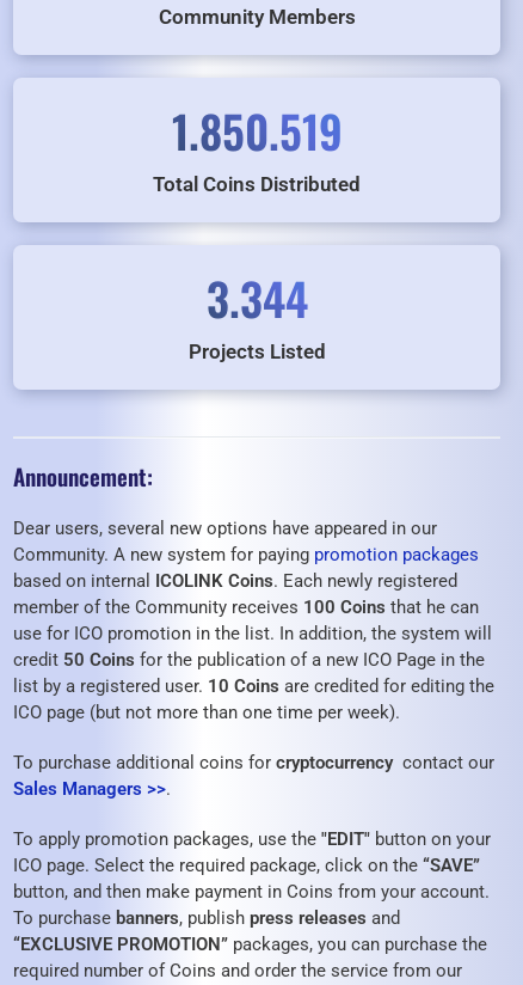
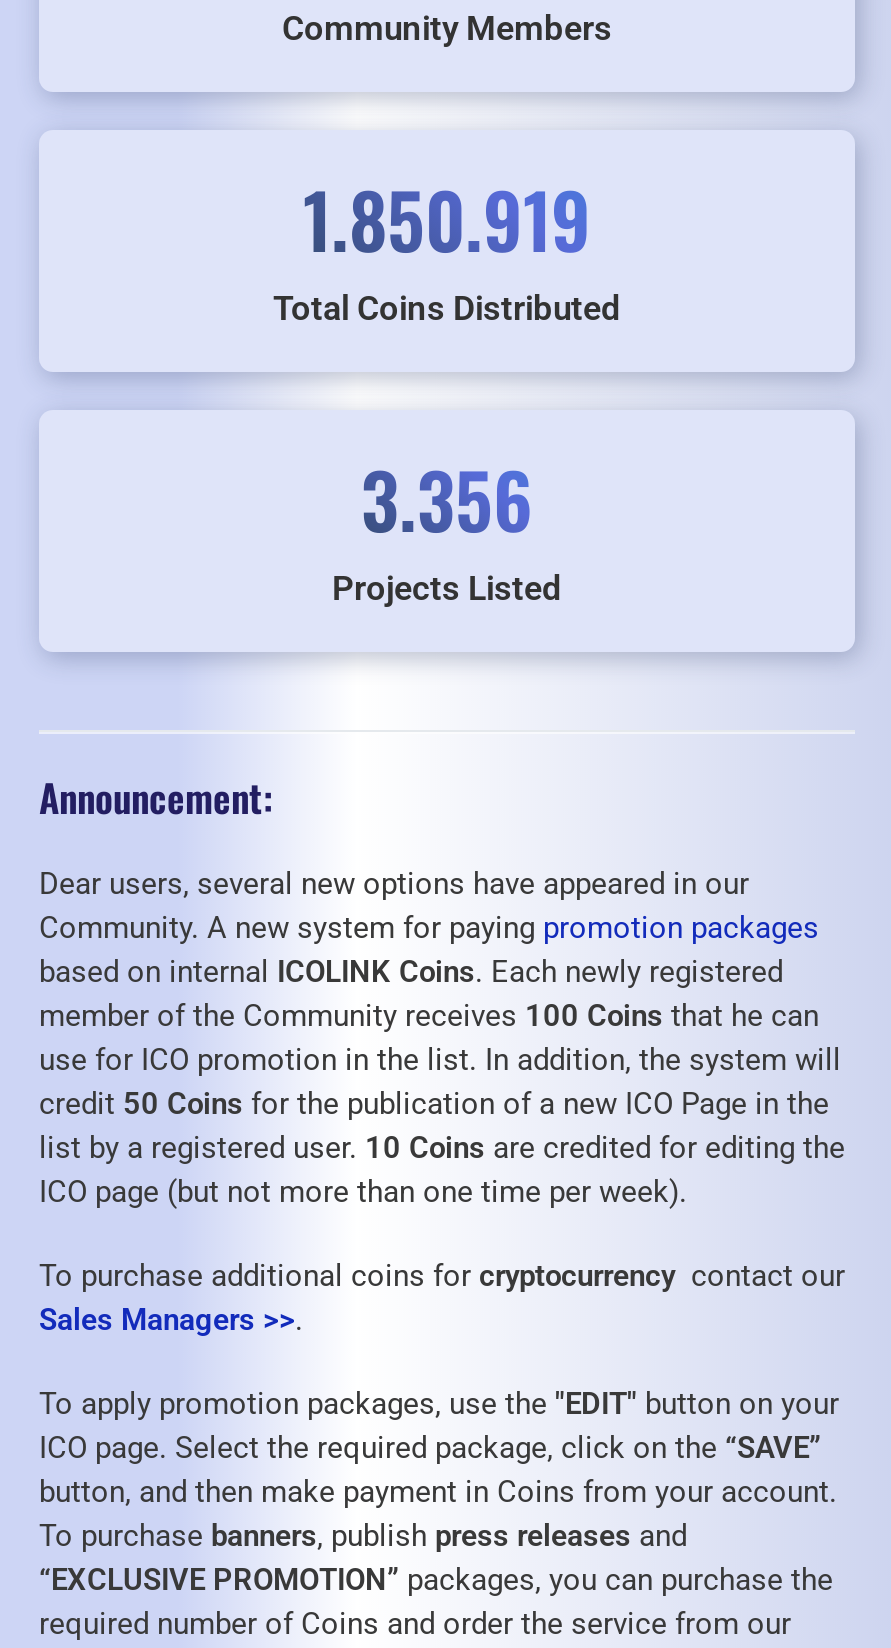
- 1.850.519
+ 1.850.919

- 3.344
+ 3.356
